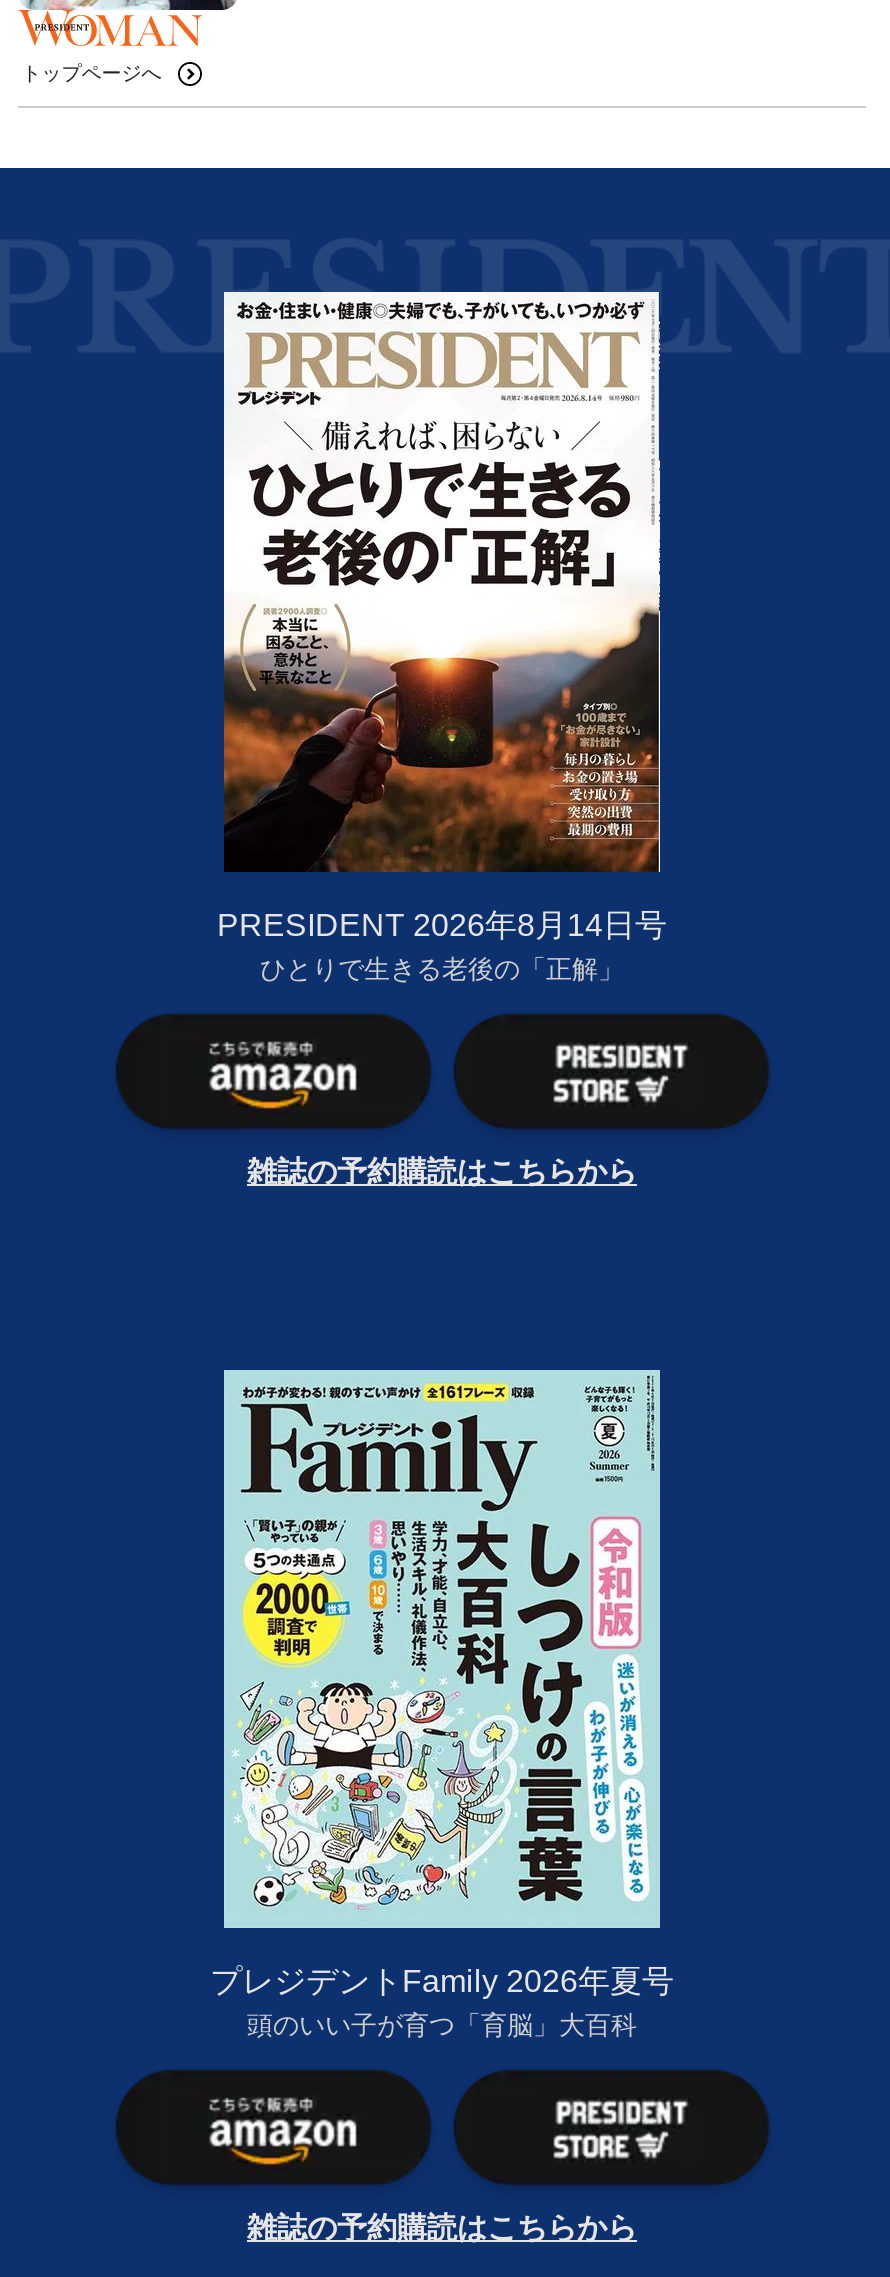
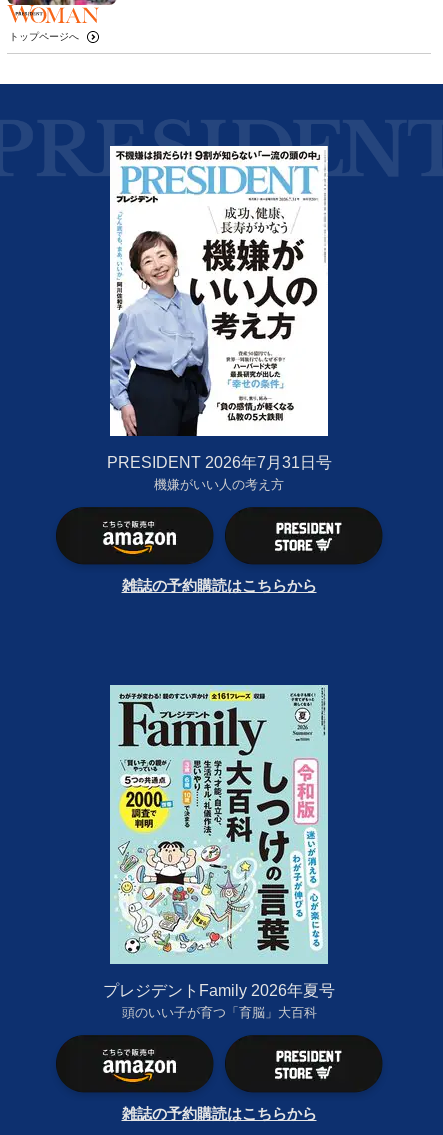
- [image]
- PRESIDENT 2026年8月14日号
- ひとりで生きる老後の「正解」
+ [image]
+ PRESIDENT 2026年7月31日号
+ 機嫌がいい人の考え方
